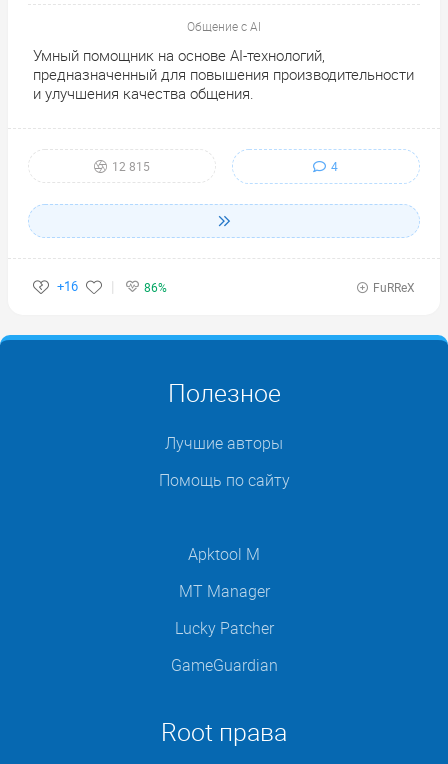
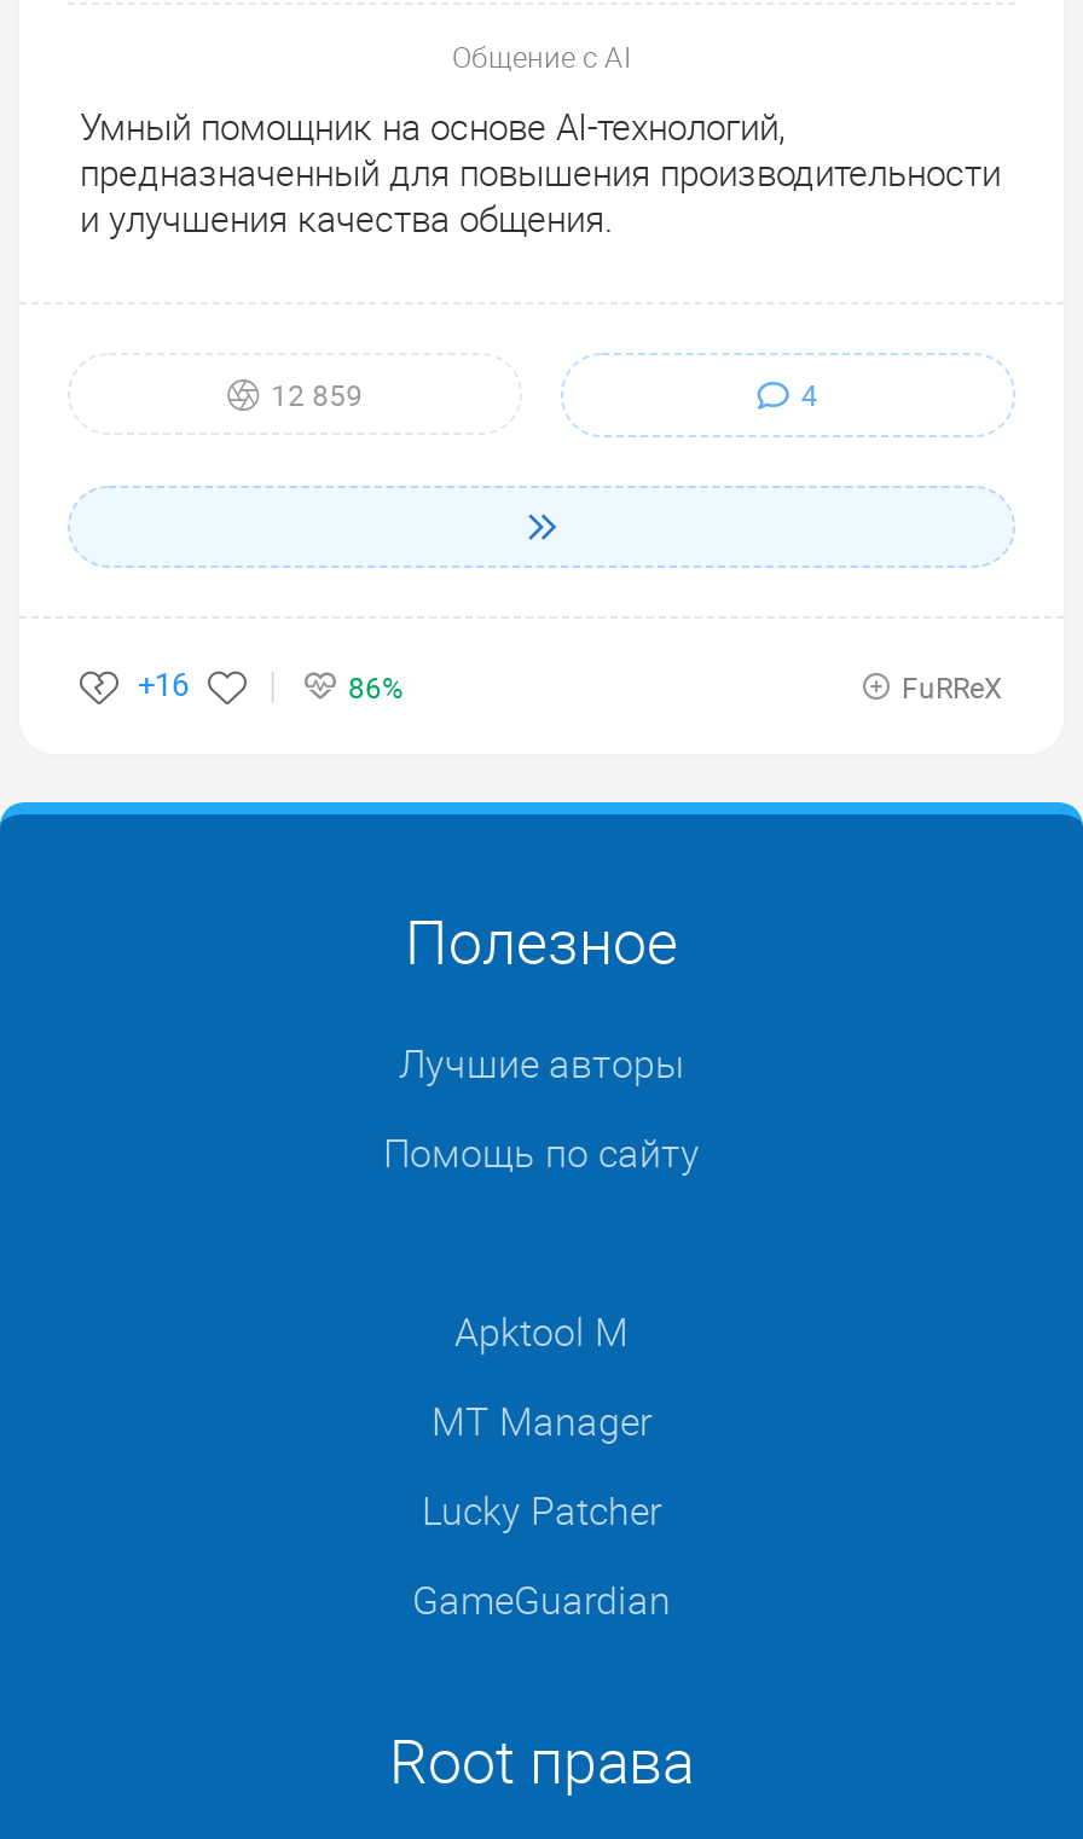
- 12 815
+ 12 859
